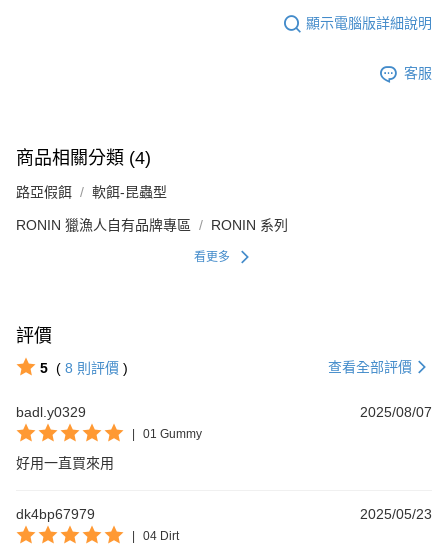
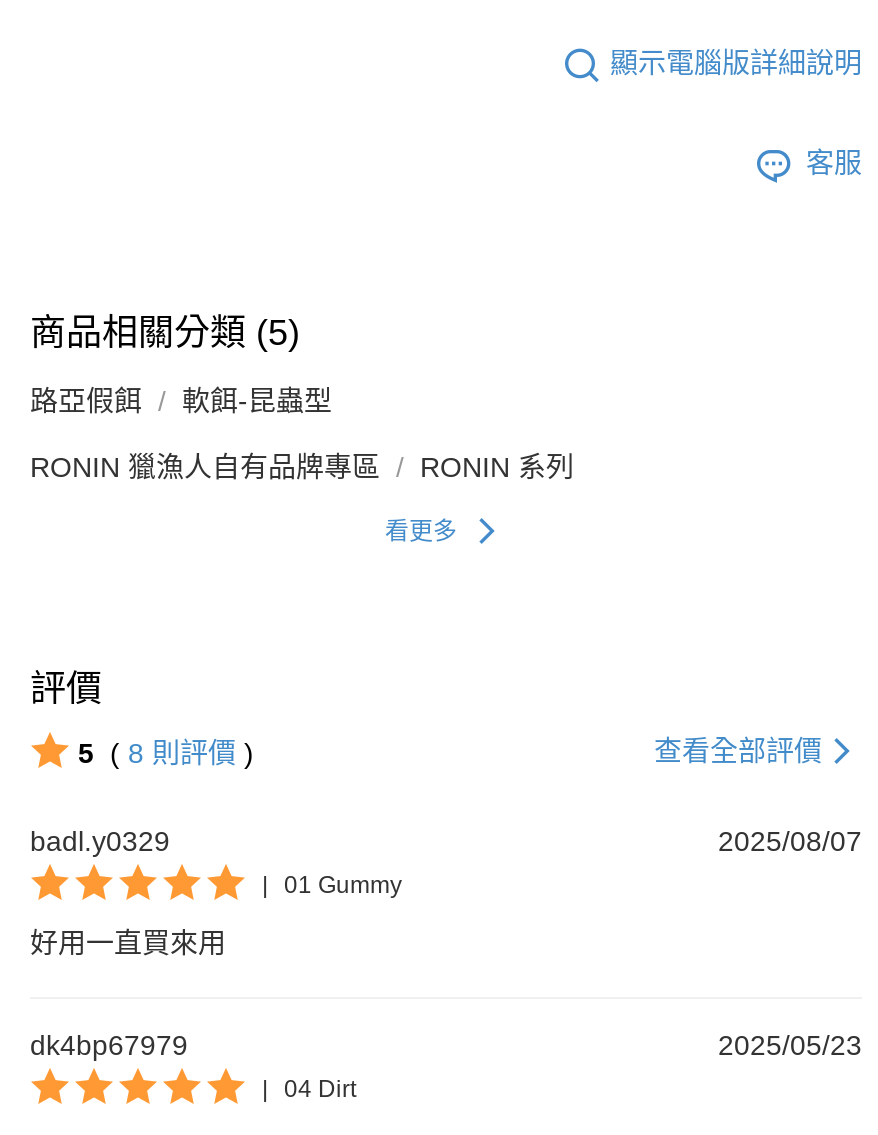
- 商品相關分類 (4)
+ 商品相關分類 (5)
